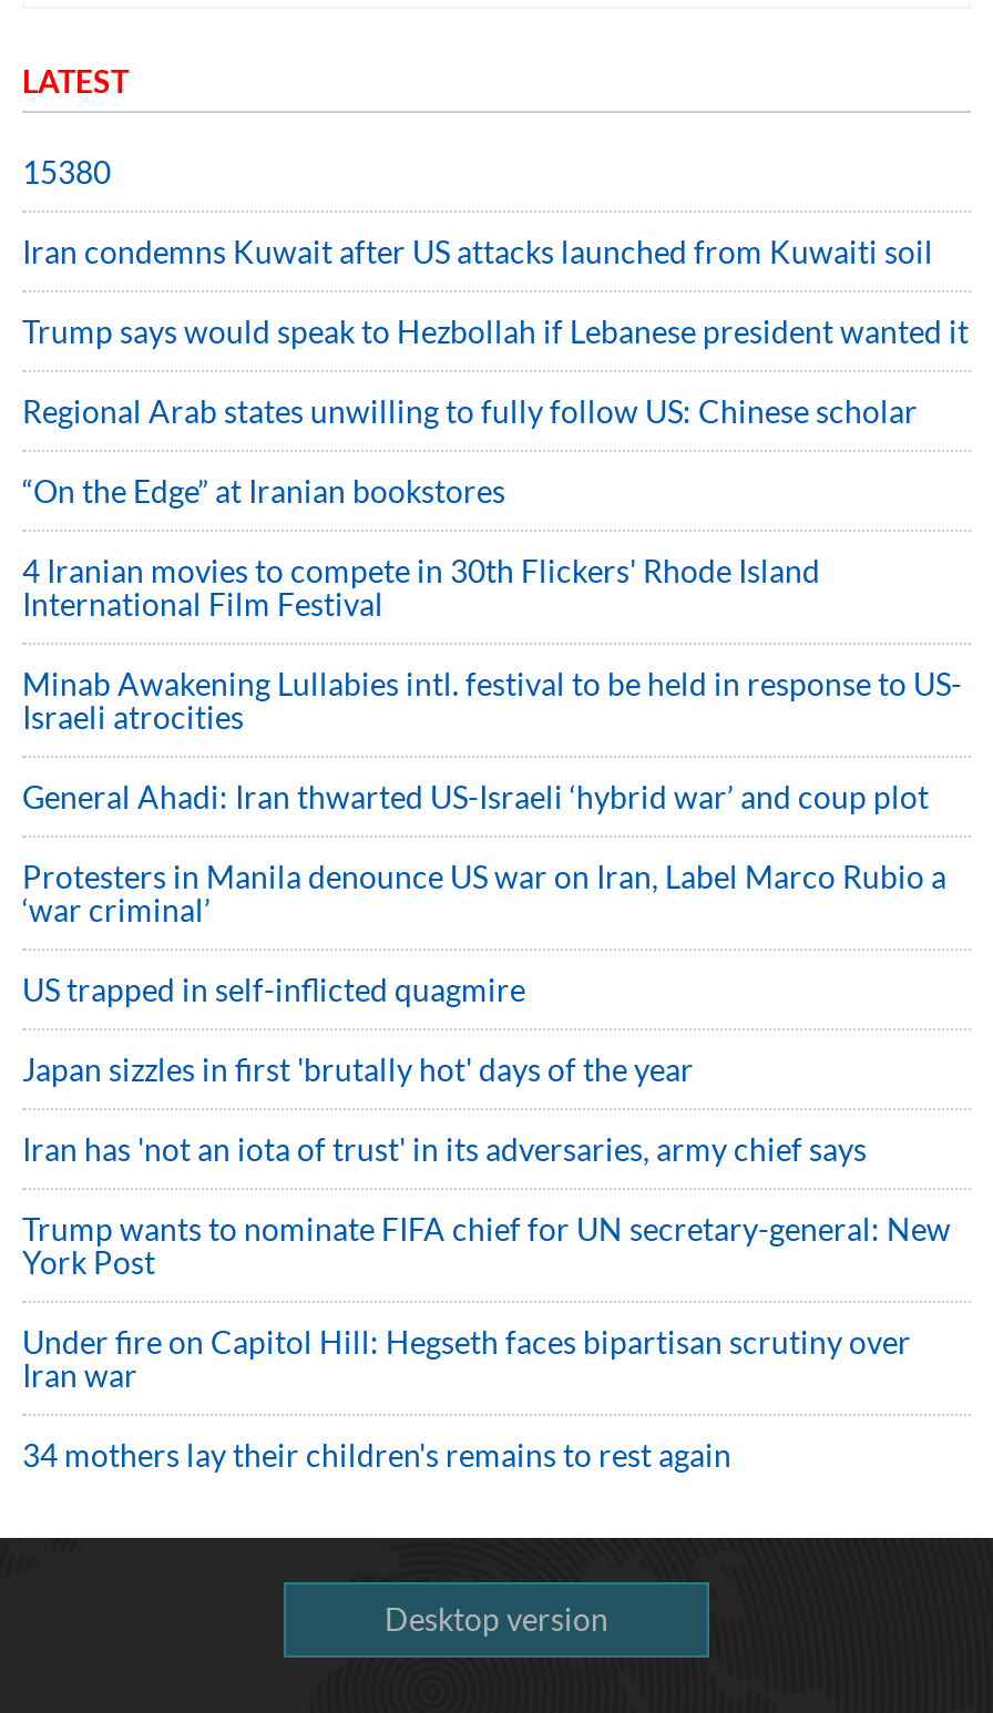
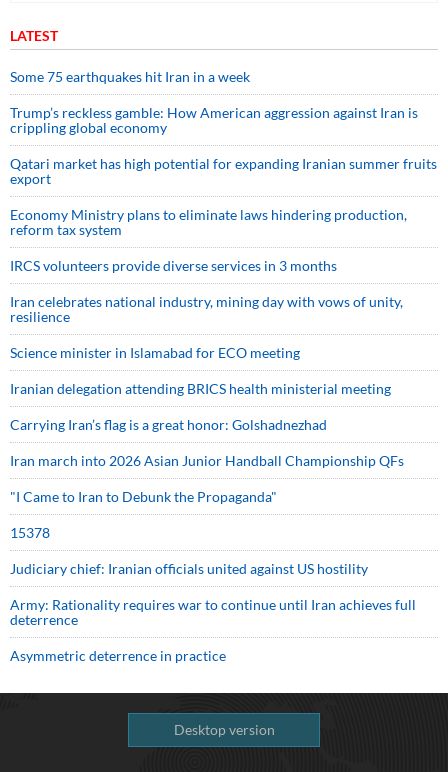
- 15380
+ Some 75 earthquakes hit Iran in a week

- Iran condemns Kuwait after US attacks launched from Kuwaiti soil
+ Trump’s reckless gamble: How American aggression against Iran is
+ crippling global economy

- Trump says would speak to Hezbollah if Lebanese president wanted it
+ Qatari market has high potential for expanding Iranian summer fruits
+ export

- Regional Arab states unwilling to fully follow US: Chinese scholar
+ Economy Ministry plans to eliminate laws hindering production,
+ reform tax system

- “On the Edge” at Iranian bookstores
+ IRCS volunteers provide diverse services in 3 months

- 4 Iranian movies to compete in 30th Flickers' Rhode Island
- International Film Festival
+ Iran celebrates national industry, mining day with vows of unity,
+ resilience

- Minab Awakening Lullabies intl. festival to be held in response to US-
- Israeli atrocities
+ Science minister in Islamabad for ECO meeting

- General Ahadi: Iran thwarted US-Israeli ‘hybrid war’ and coup plot
+ Iranian delegation attending BRICS health ministerial meeting

- Protesters in Manila denounce US war on Iran, Label Marco Rubio a
- ‘war criminal’
+ Carrying Iran’s flag is a great honor: Golshadnezhad

- US trapped in self-inflicted quagmire
+ Iran march into 2026 Asian Junior Handball Championship QFs

- Japan sizzles in first 'brutally hot' days of the year
+ "I Came to Iran to Debunk the Propaganda"

- Iran has 'not an iota of trust' in its adversaries, army chief says
+ 15378

- Trump wants to nominate FIFA chief for UN secretary-general: New
- York Post
+ Judiciary chief: Iranian officials united against US hostility

- Under fire on Capitol Hill: Hegseth faces bipartisan scrutiny over
- Iran war
+ Army: Rationality requires war to continue until Iran achieves full
+ deterrence

- 34 mothers lay their children's remains to rest again
+ Asymmetric deterrence in practice
